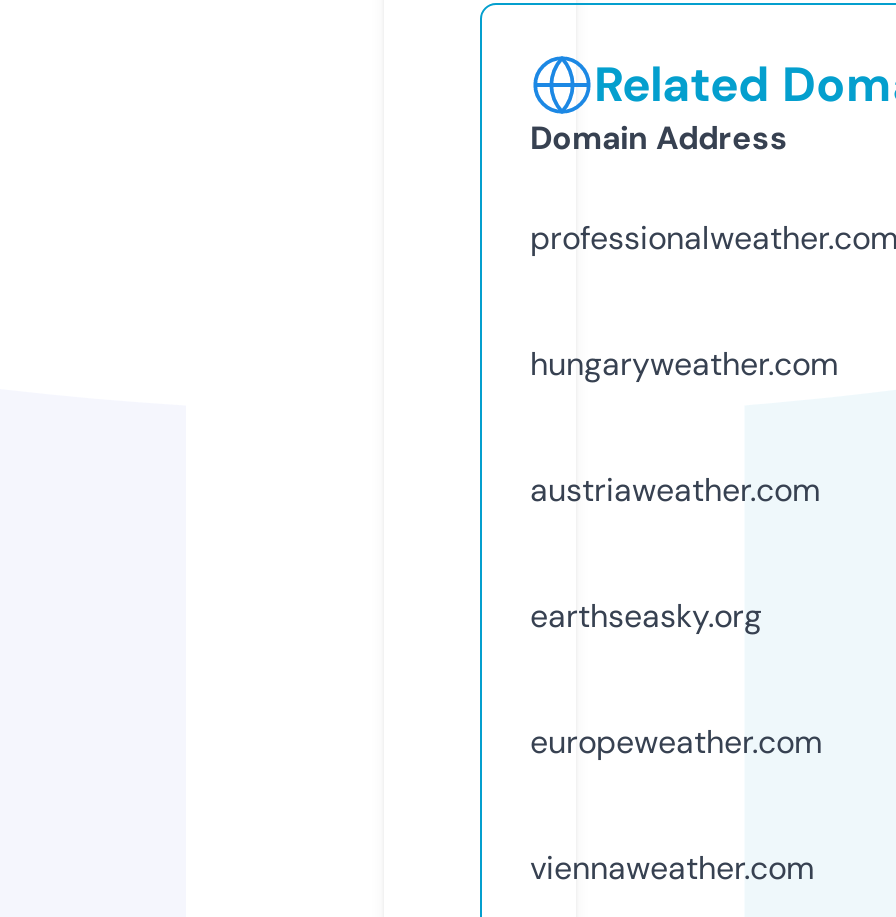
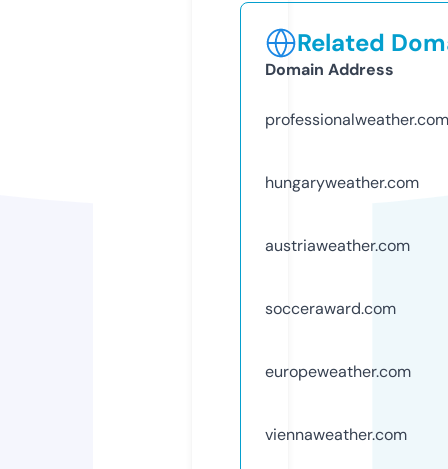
- earthseasky.org
+ socceraward.com
